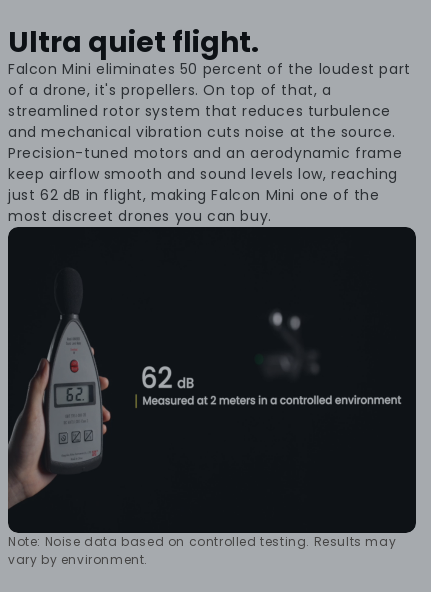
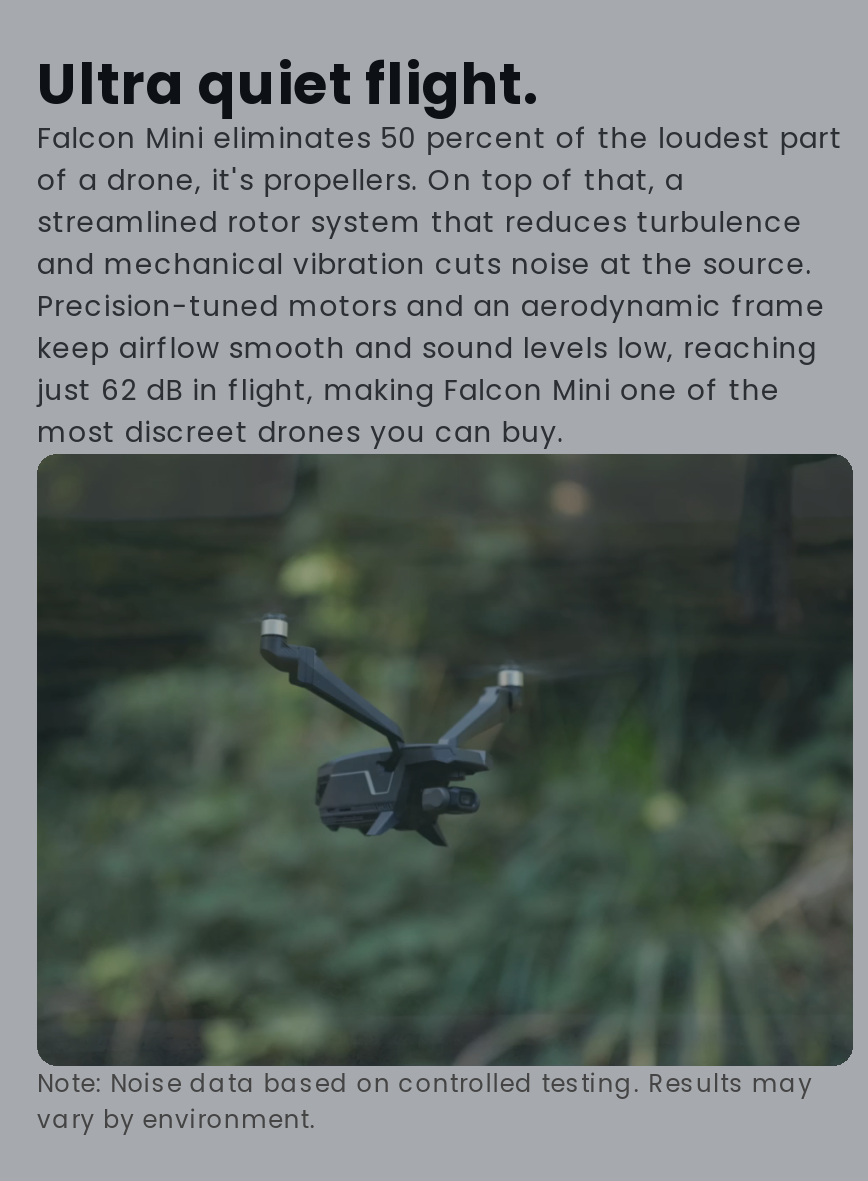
- [image]
+ [image]
